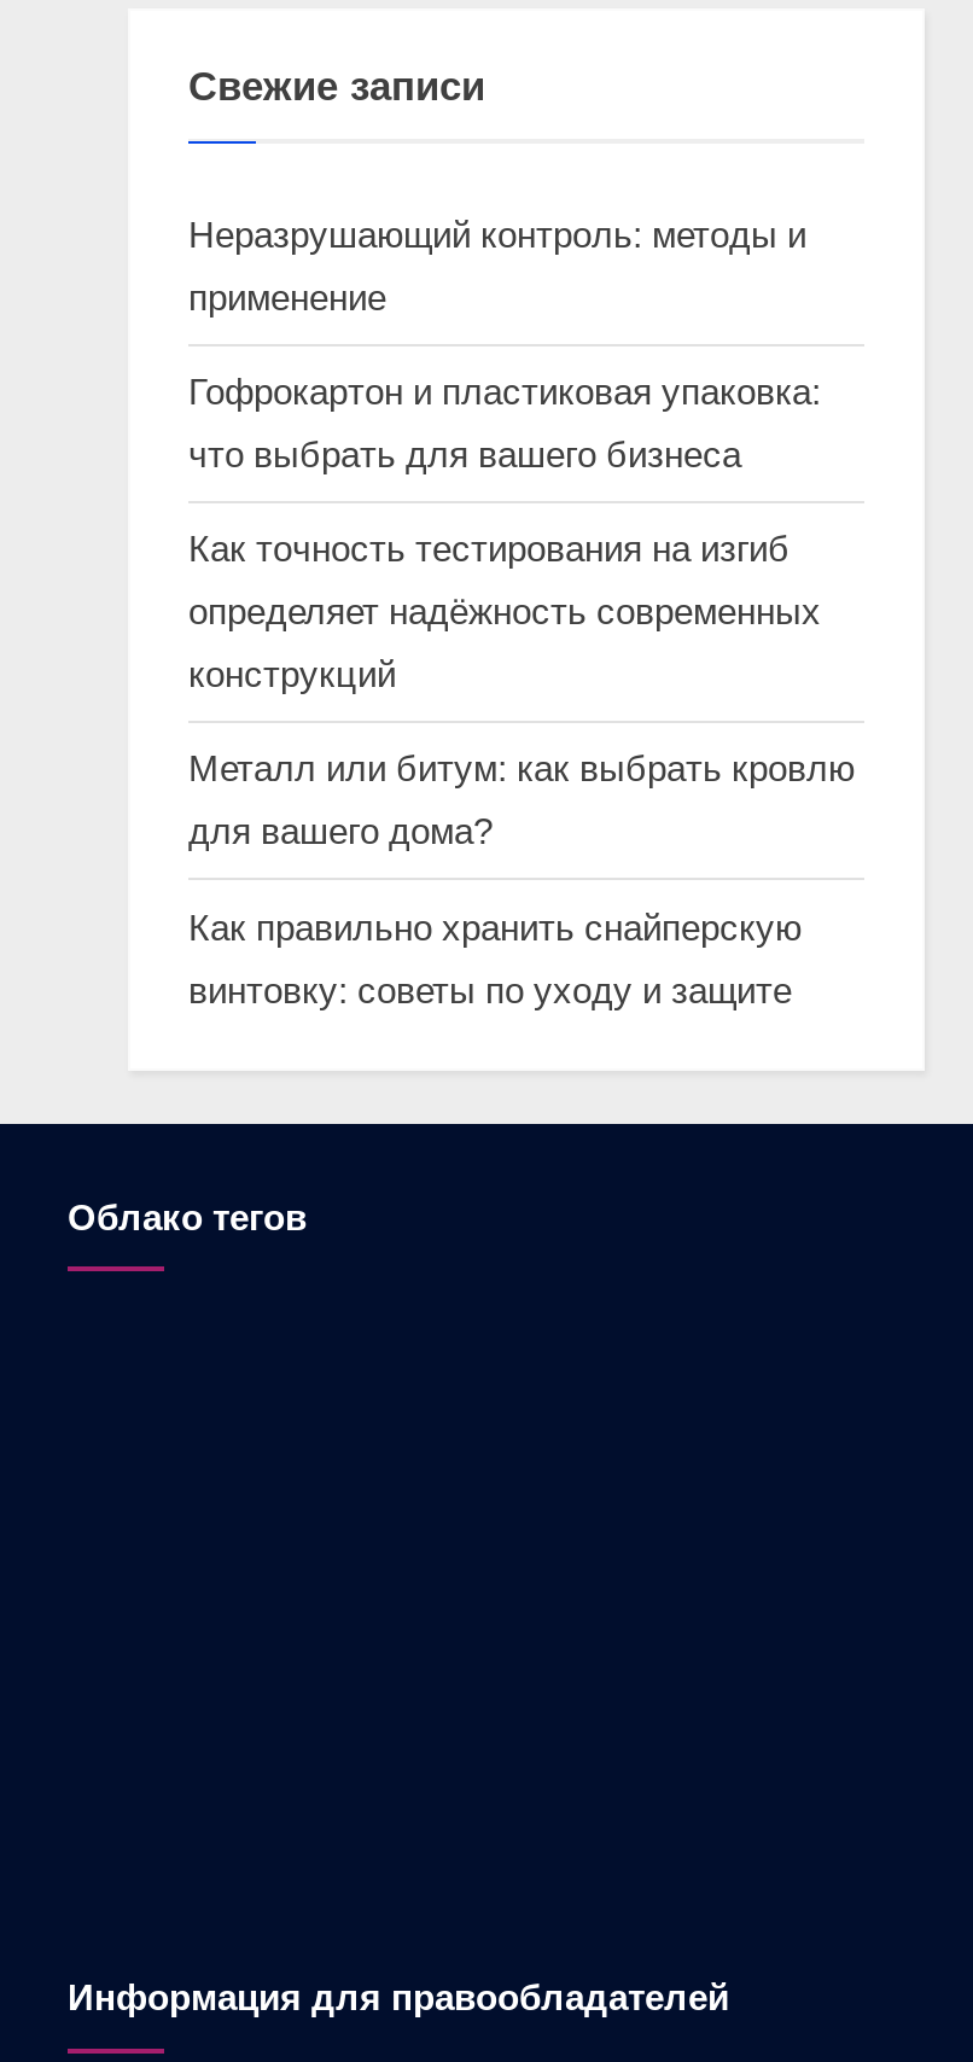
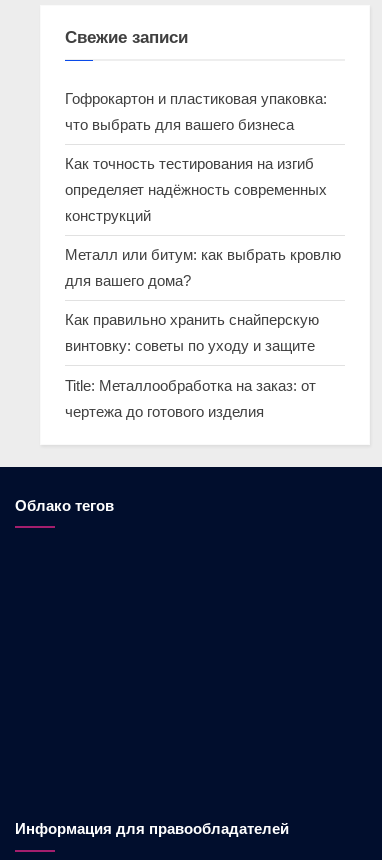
- Неразрушающий контроль: методы и
- применение

moved up: Гофрокартон и пластиковая упаковка: | что выбрать для вашего бизнеса | Как точность тестирования на изгиб | ... | Как правильно хранить снайперскую | винтовку: советы по уходу и защите

+ Title: Металлообработка на заказ: от
+ чертежа до готового изделия
